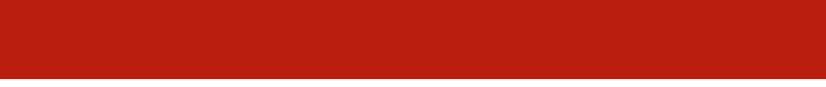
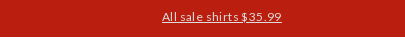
+ All sale shirts $35.99
